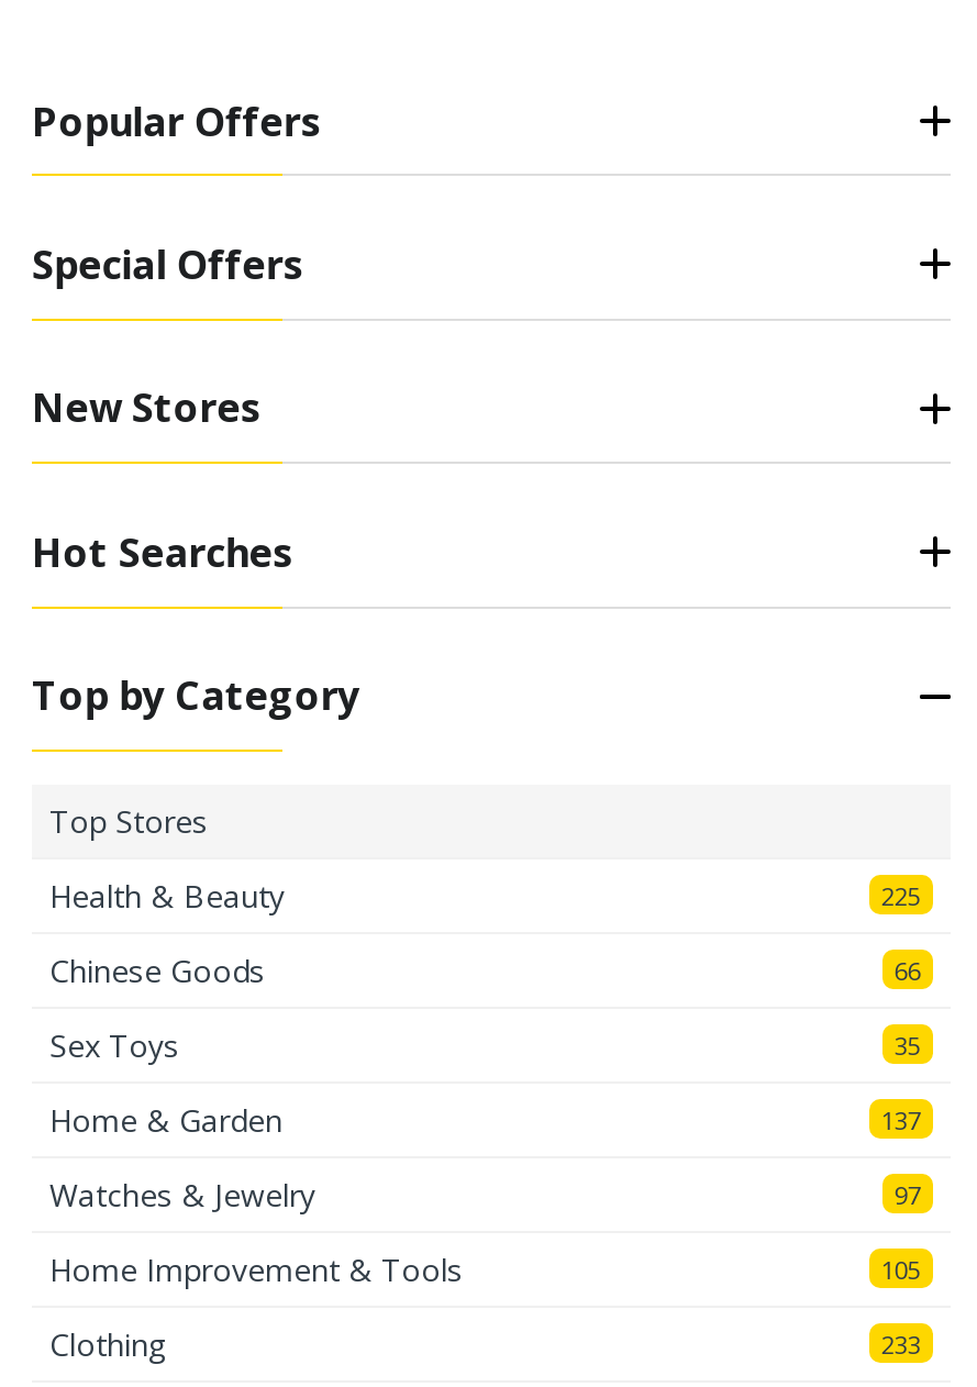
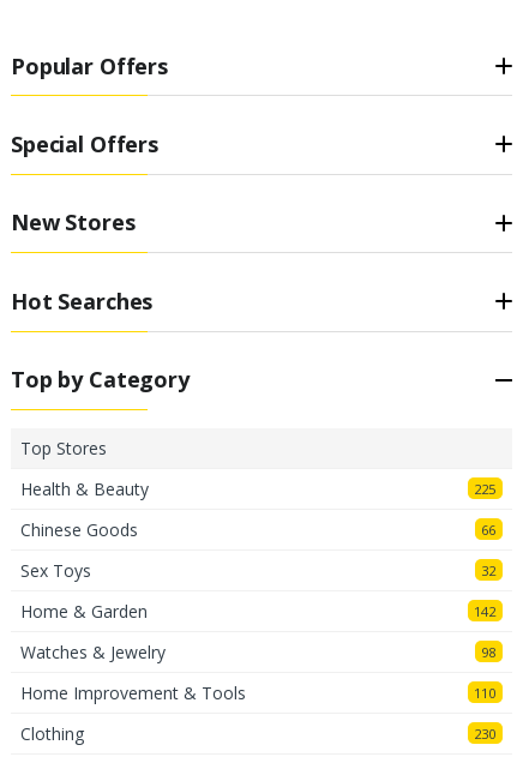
- 35
+ 32

- 137
+ 142

- 97
+ 98

- 105
+ 110

- 233
+ 230
